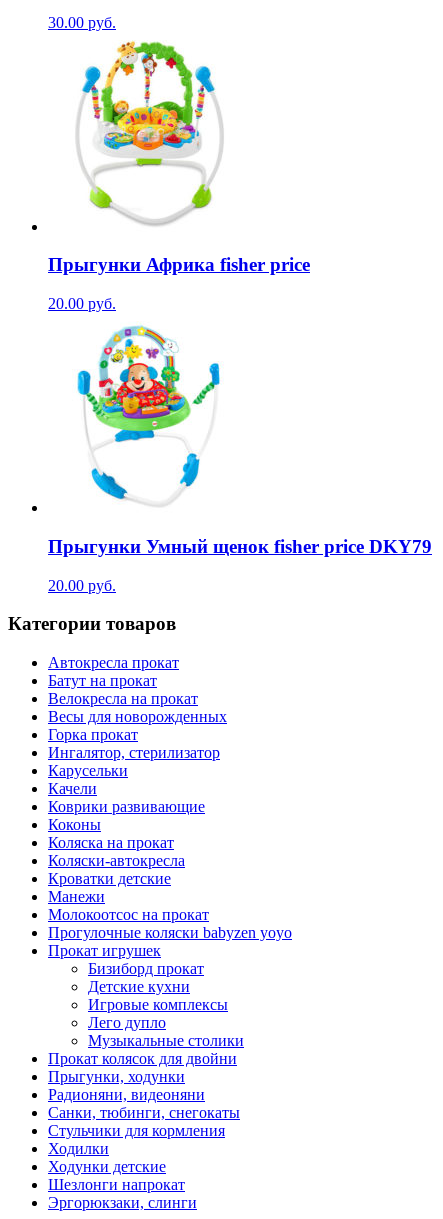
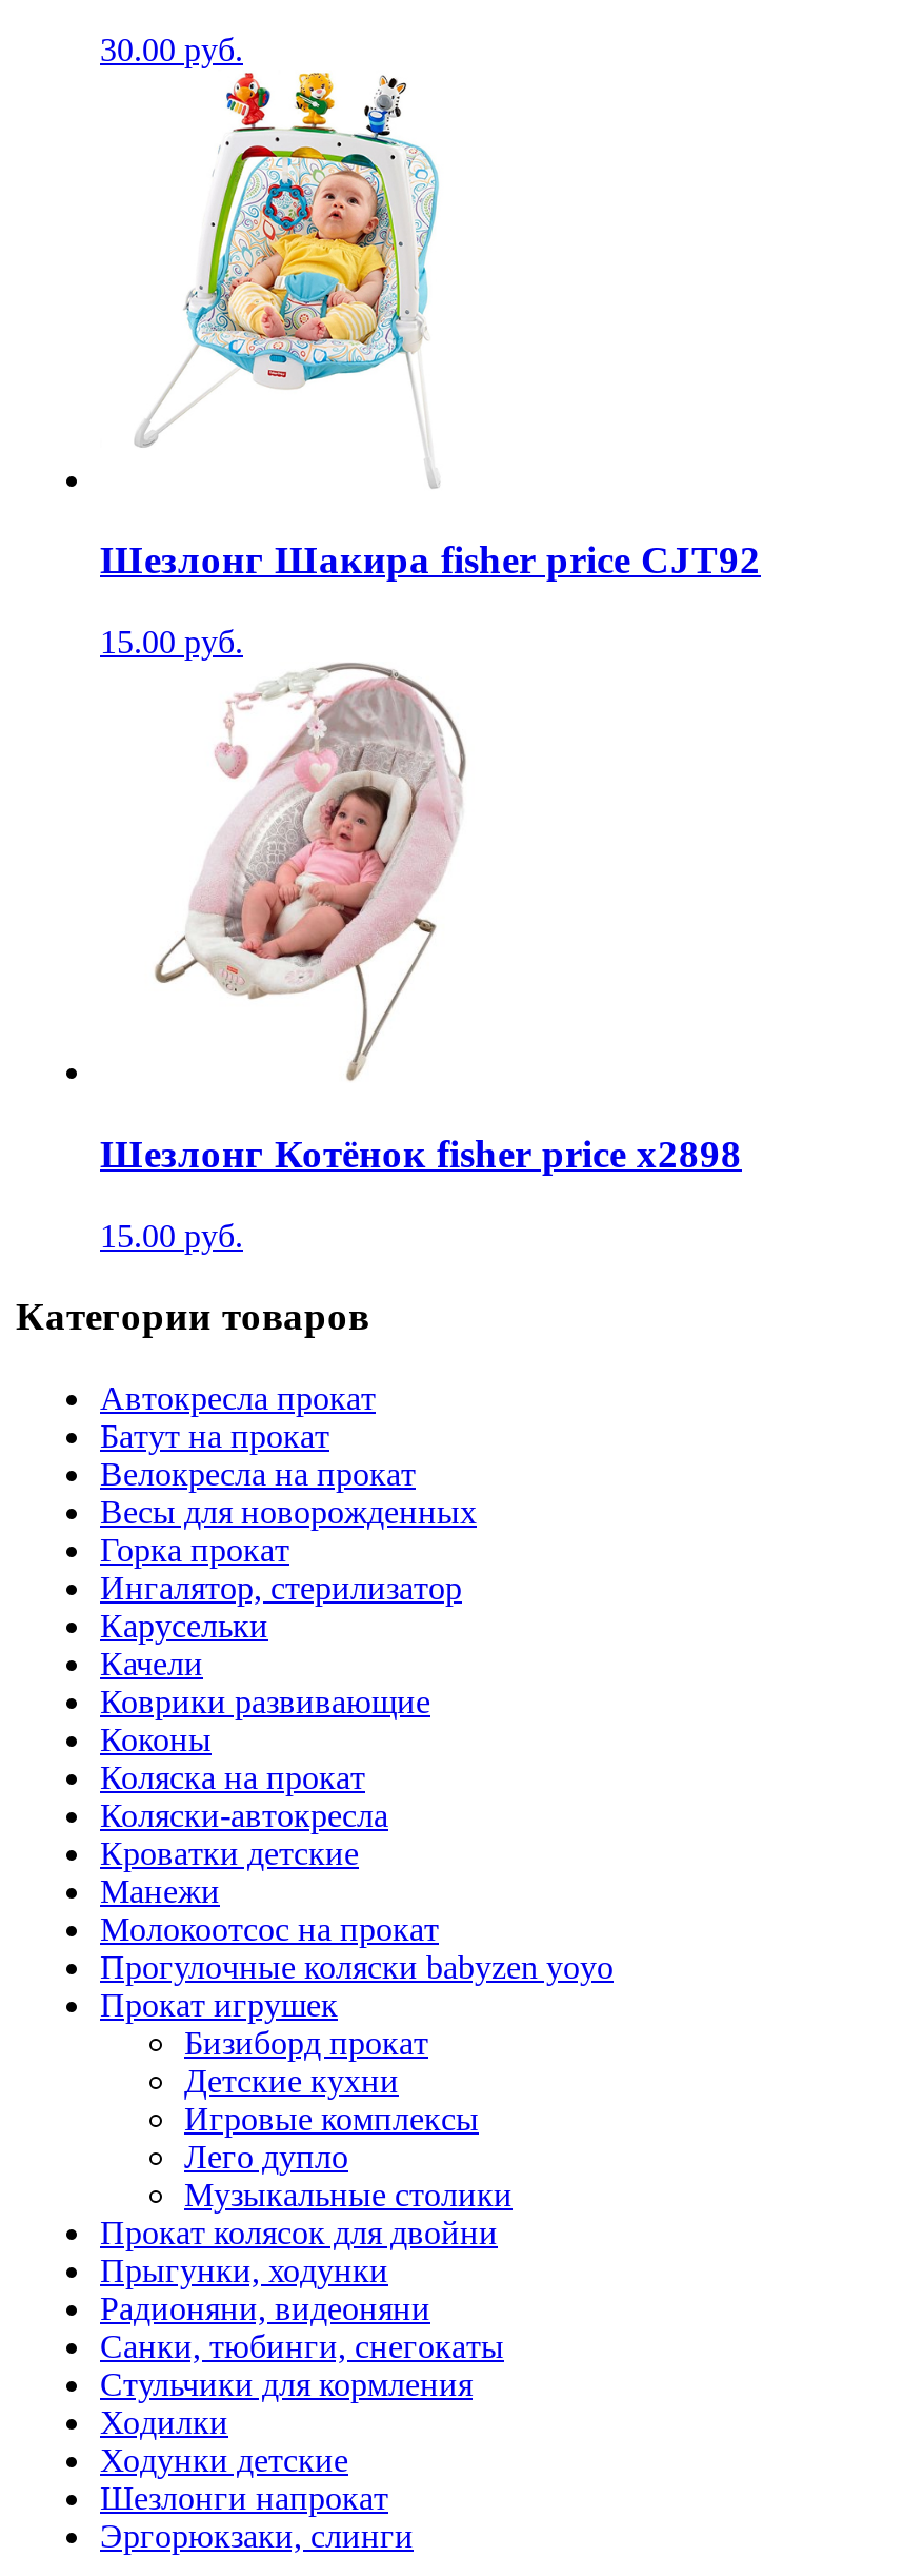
- [image]
- Прыгунки Африка fisher price
+ [image]
+ Шезлонг Шакира fisher price CJT92

- 20.00 руб.
+ 15.00 руб.

- [image]
- Прыгунки Умный щенок fisher price DKY79
+ [image]
+ Шезлонг Котёнок fisher price x2898

- 20.00 руб.
+ 15.00 руб.
